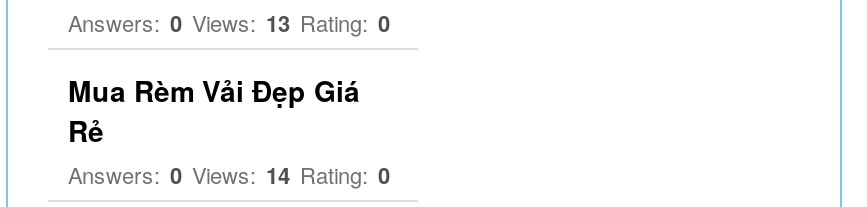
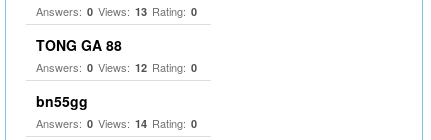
- Mua Rèm Vải Đẹp Giá
- Rẻ
+ TONG GA 88
+ Answers: 0 Views: 12 Rating: 0
+ bn55gg
